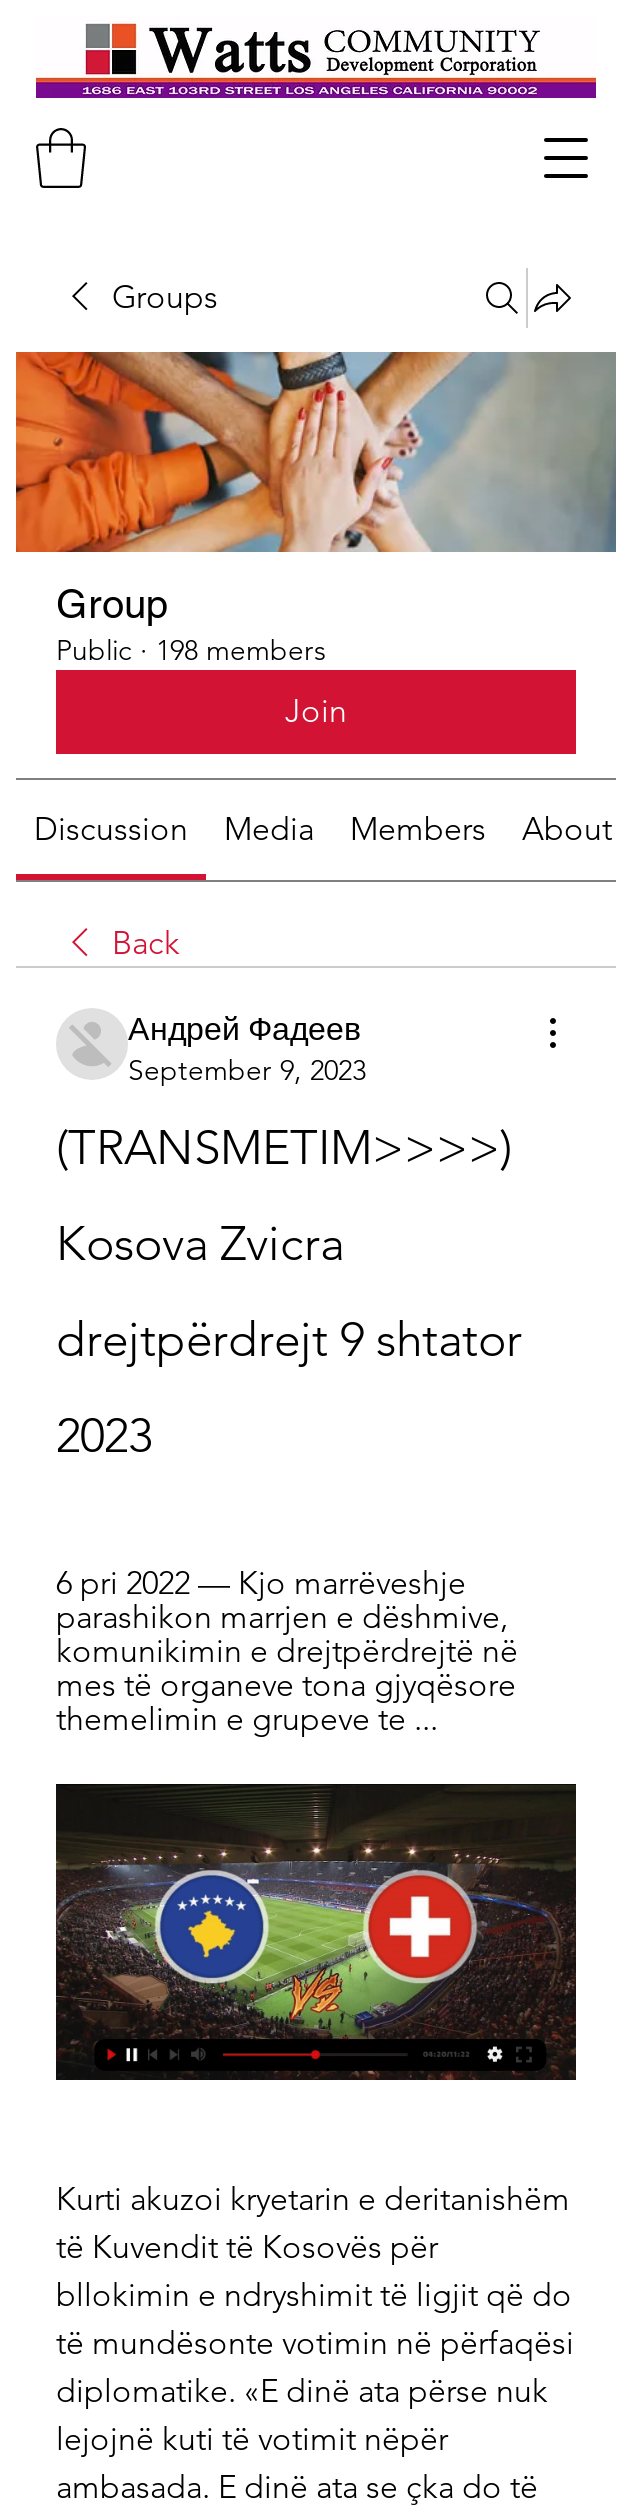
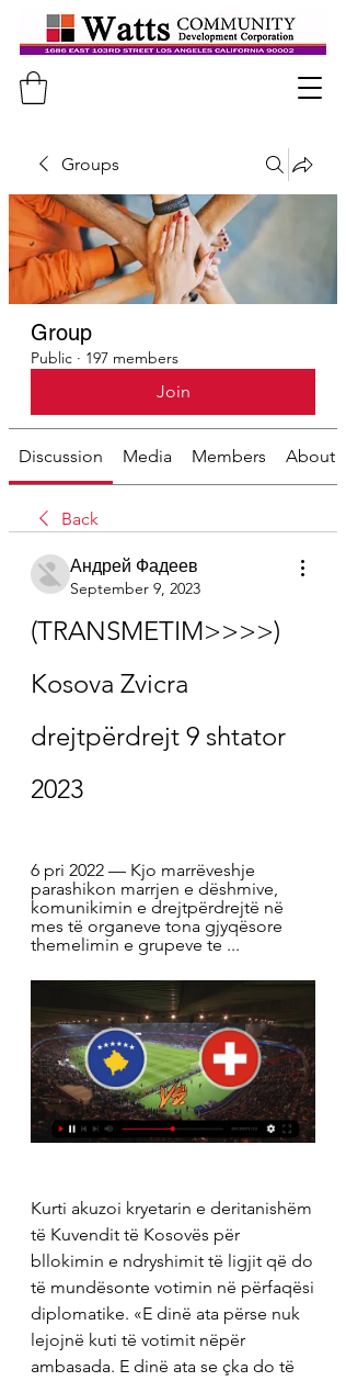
- Public · 198 members
+ Public · 197 members
